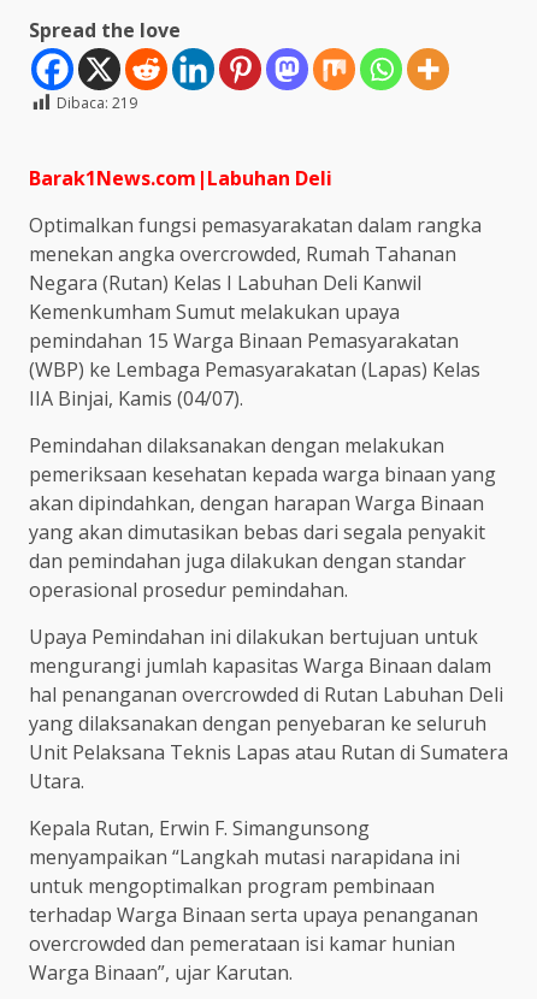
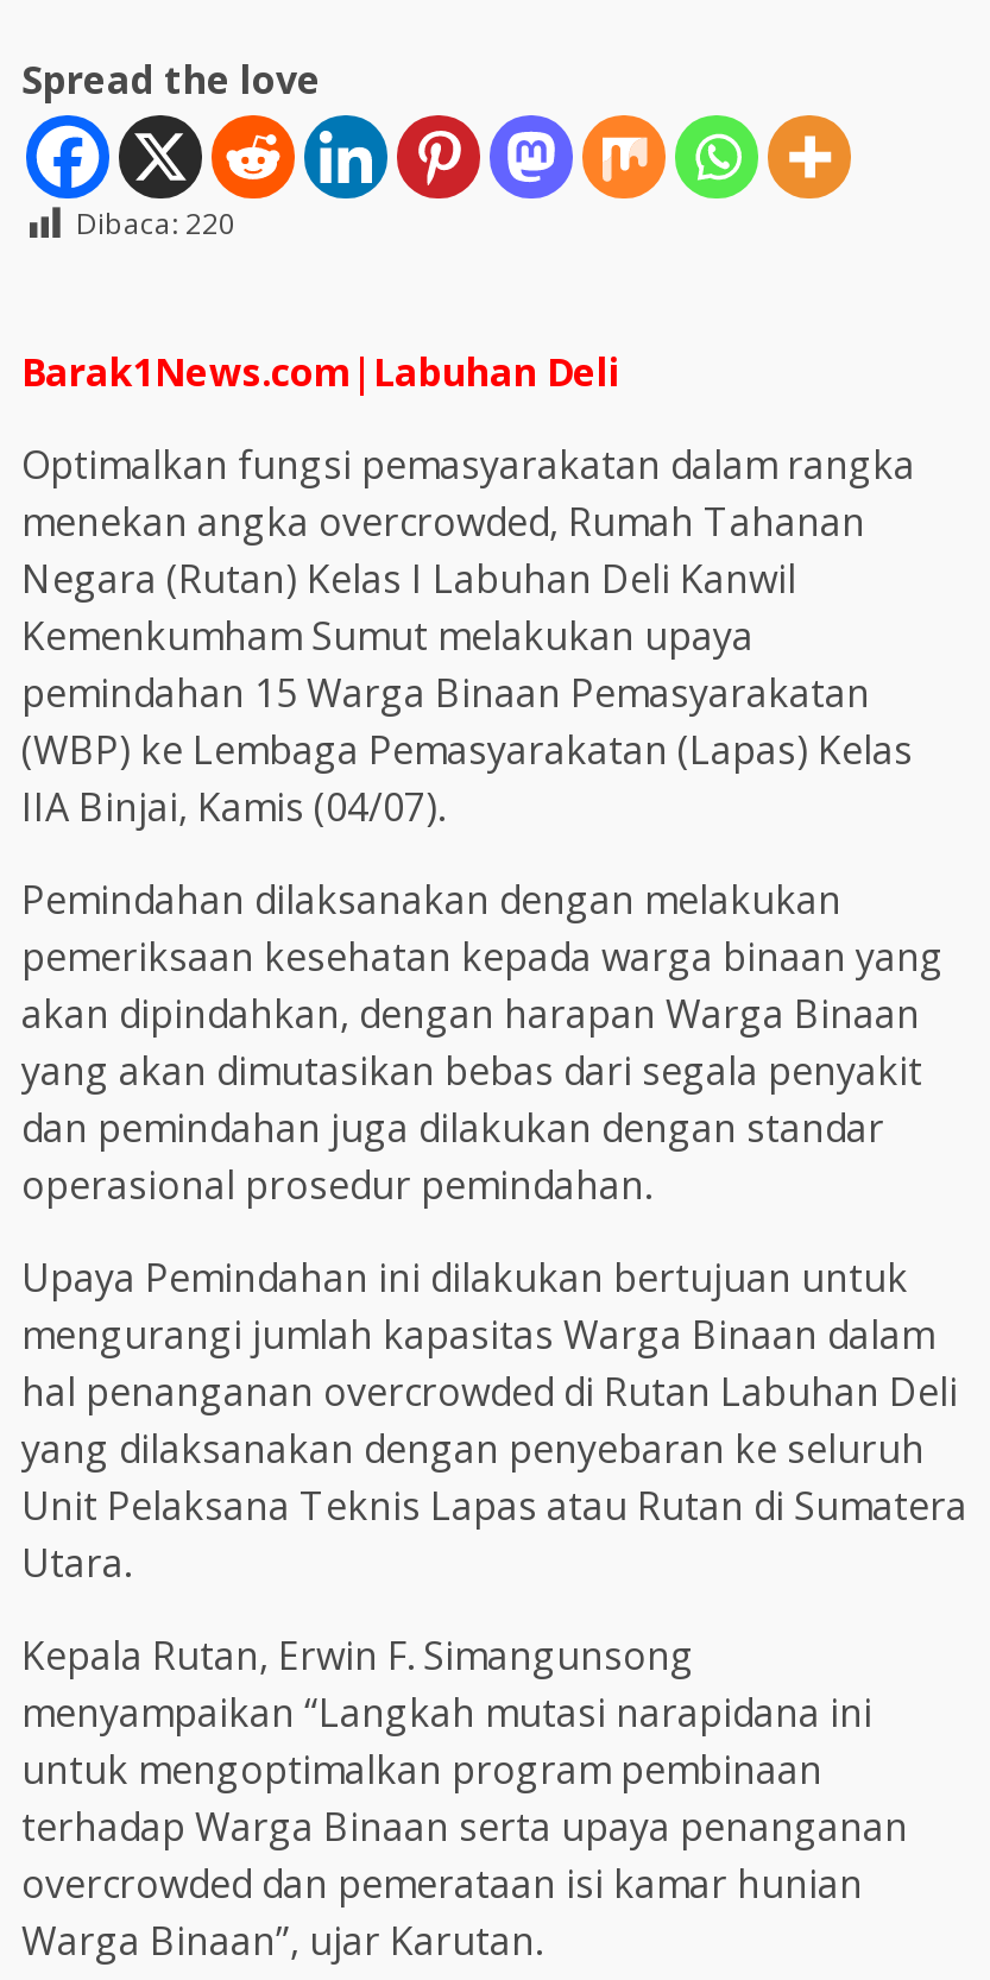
- Dibaca: 219
+ Dibaca: 220
